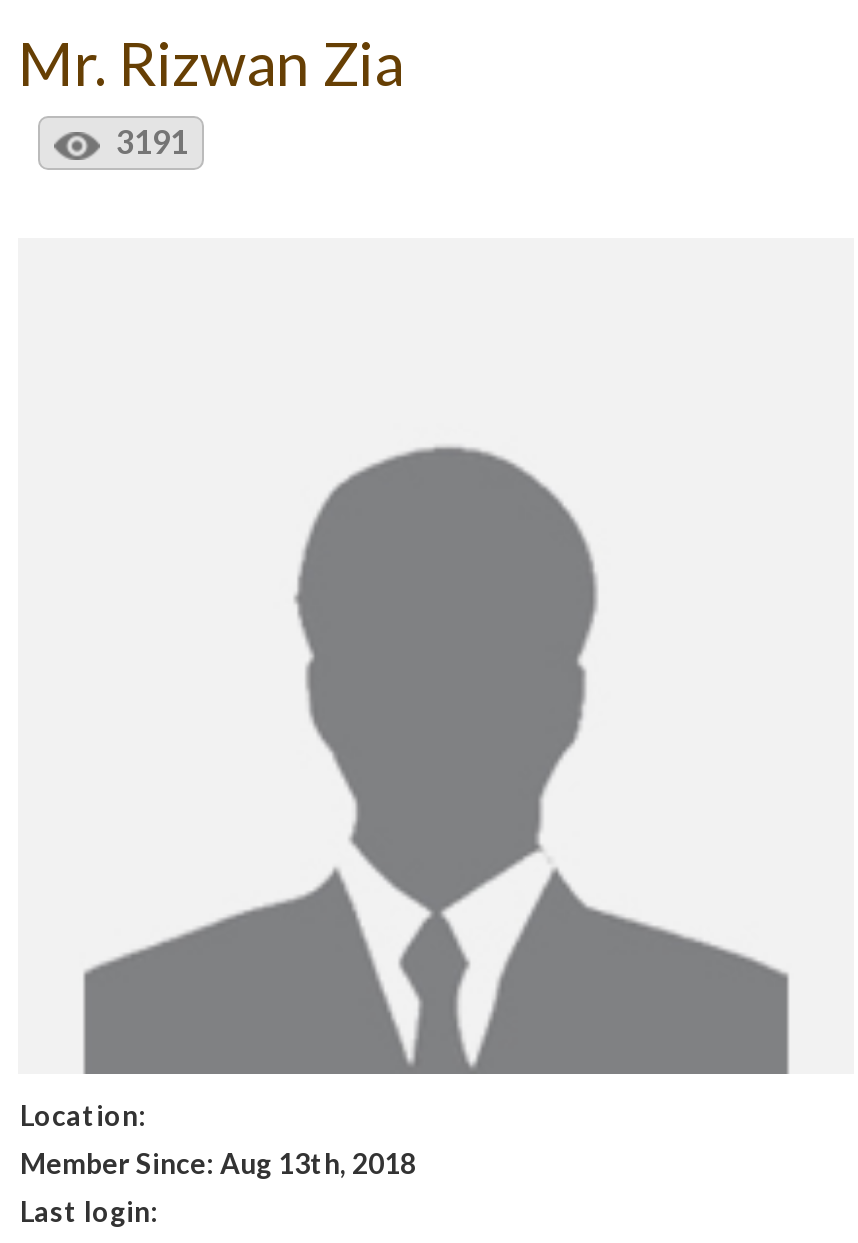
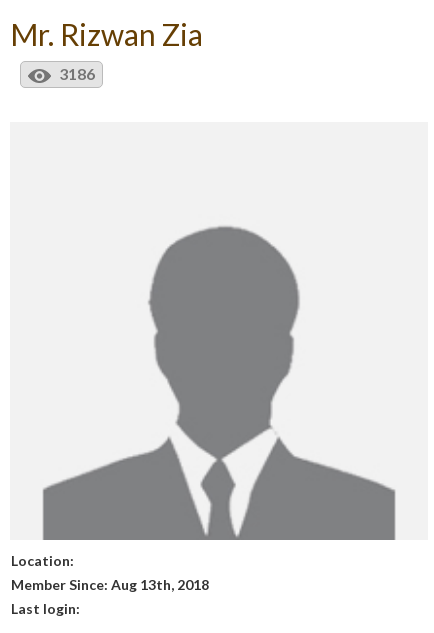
- 3191
+ 3186
